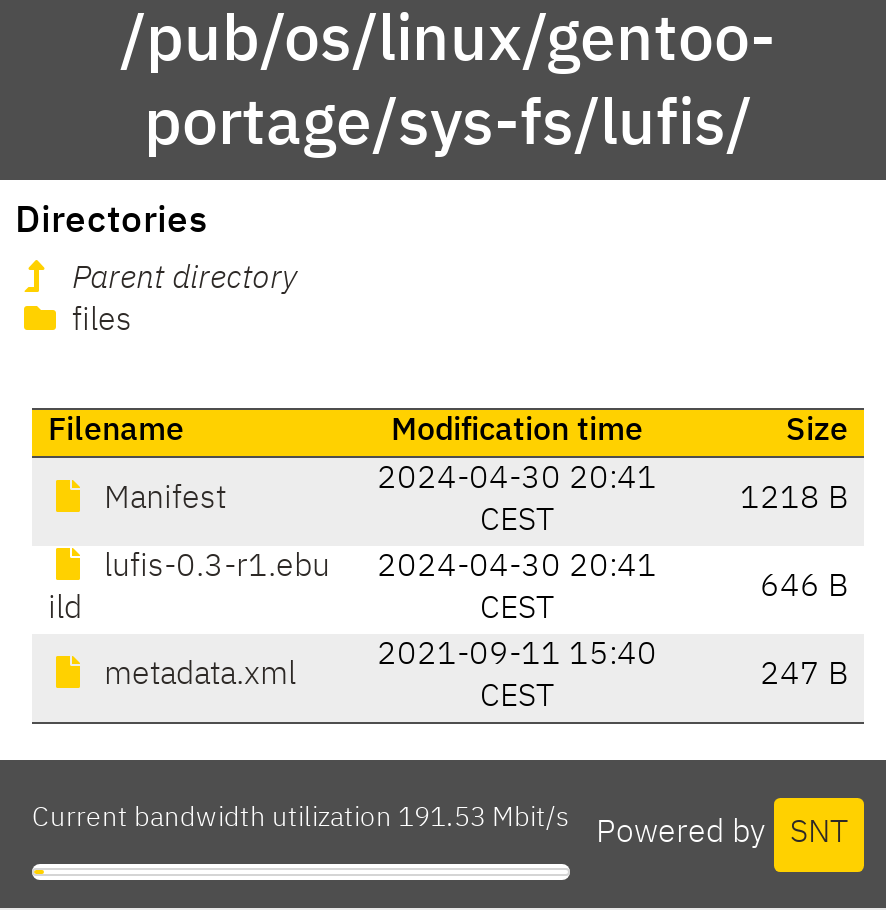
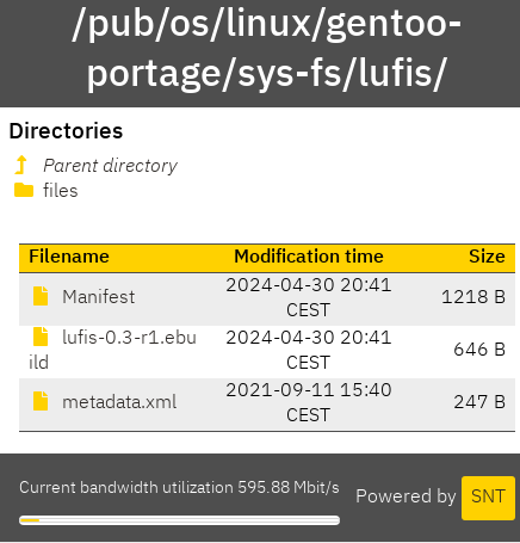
- Current bandwidth utilization 191.53 Mbit/s
+ Current bandwidth utilization 595.88 Mbit/s
